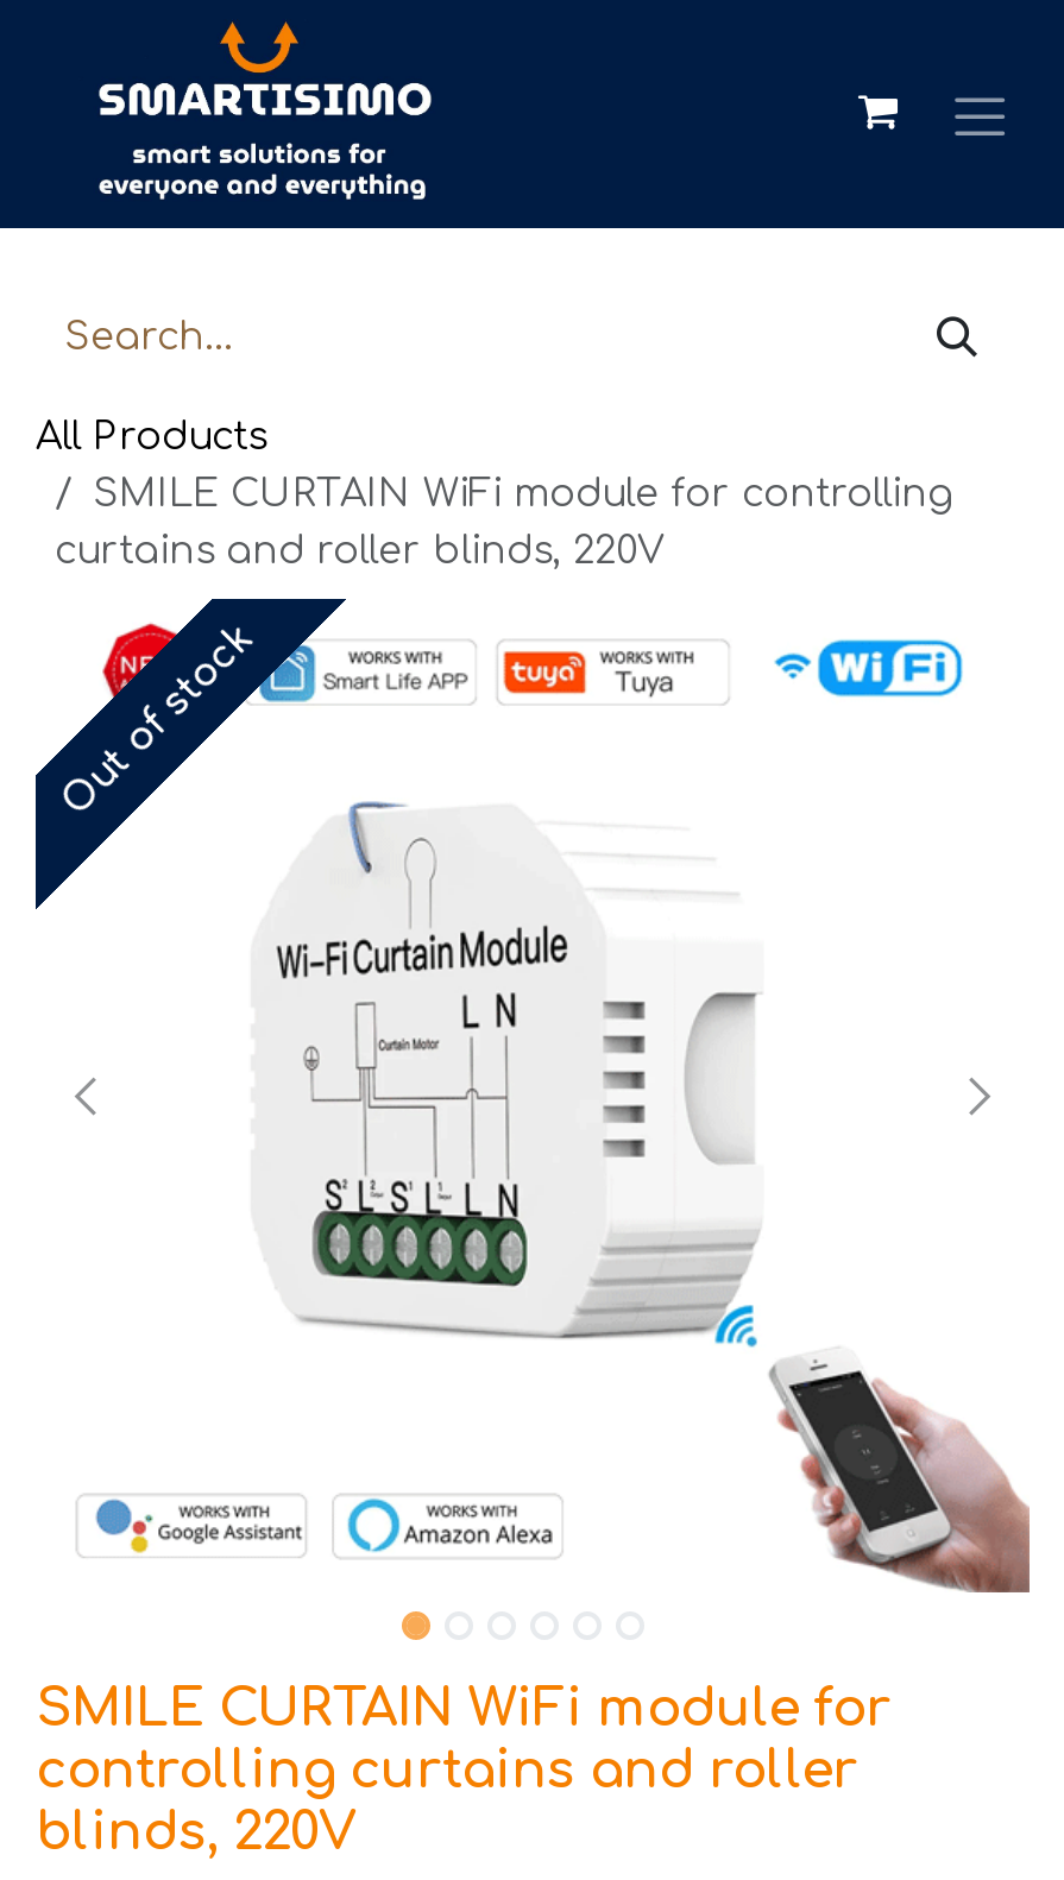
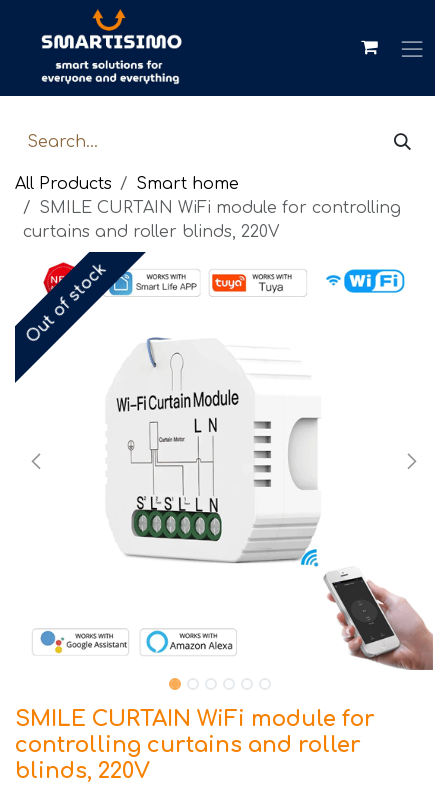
+ Smart home
